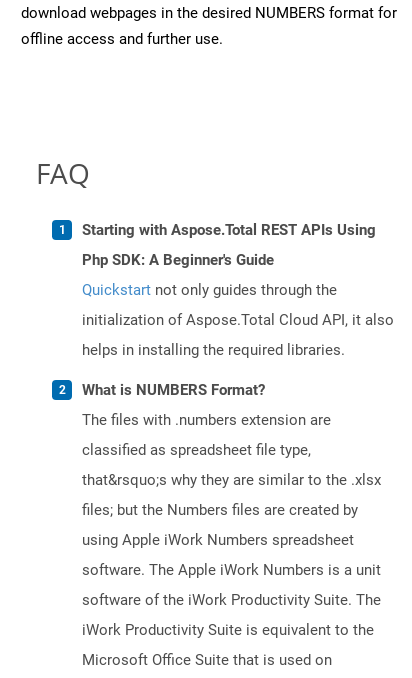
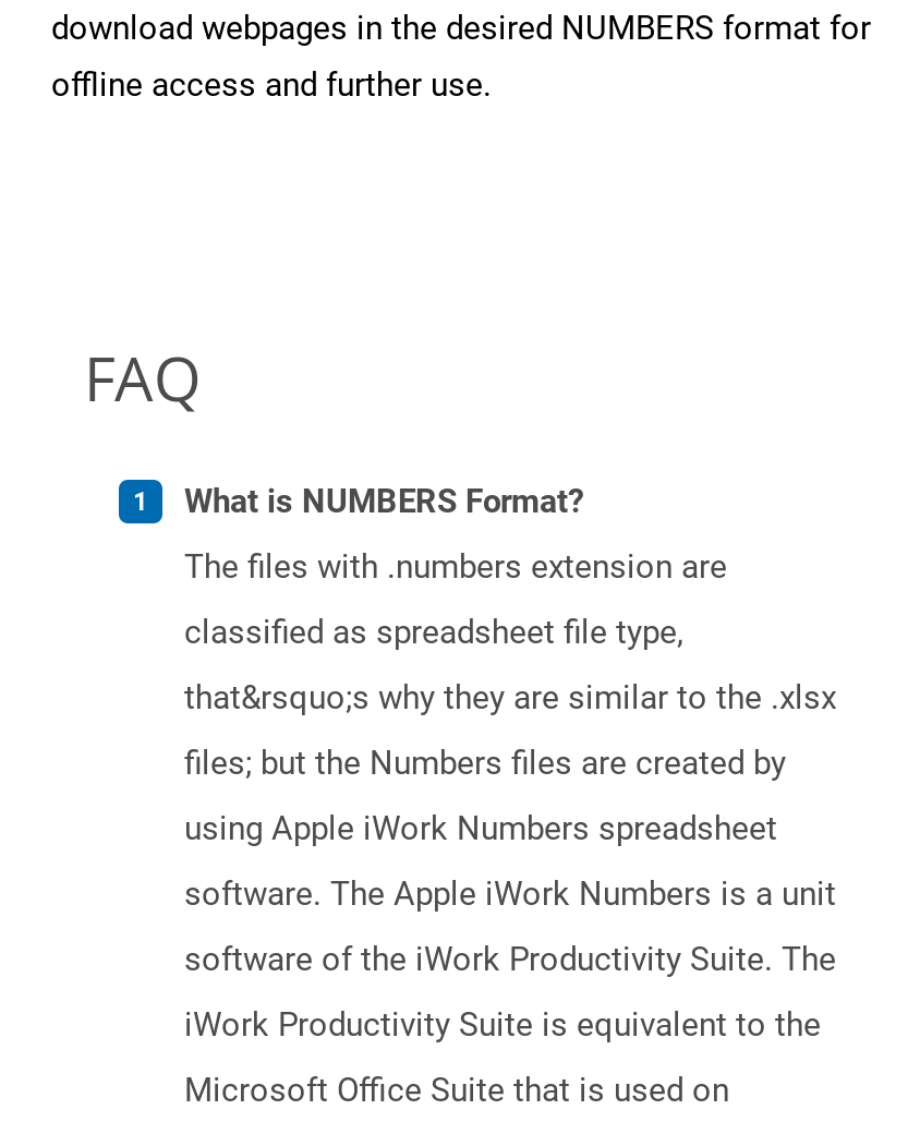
- Starting with Aspose.Total REST APIs Using
- Php SDK: A Beginner's Guide
- Quickstart not only guides through the
- initialization of Aspose.Total Cloud API, it also
- helps in installing the required libraries.
